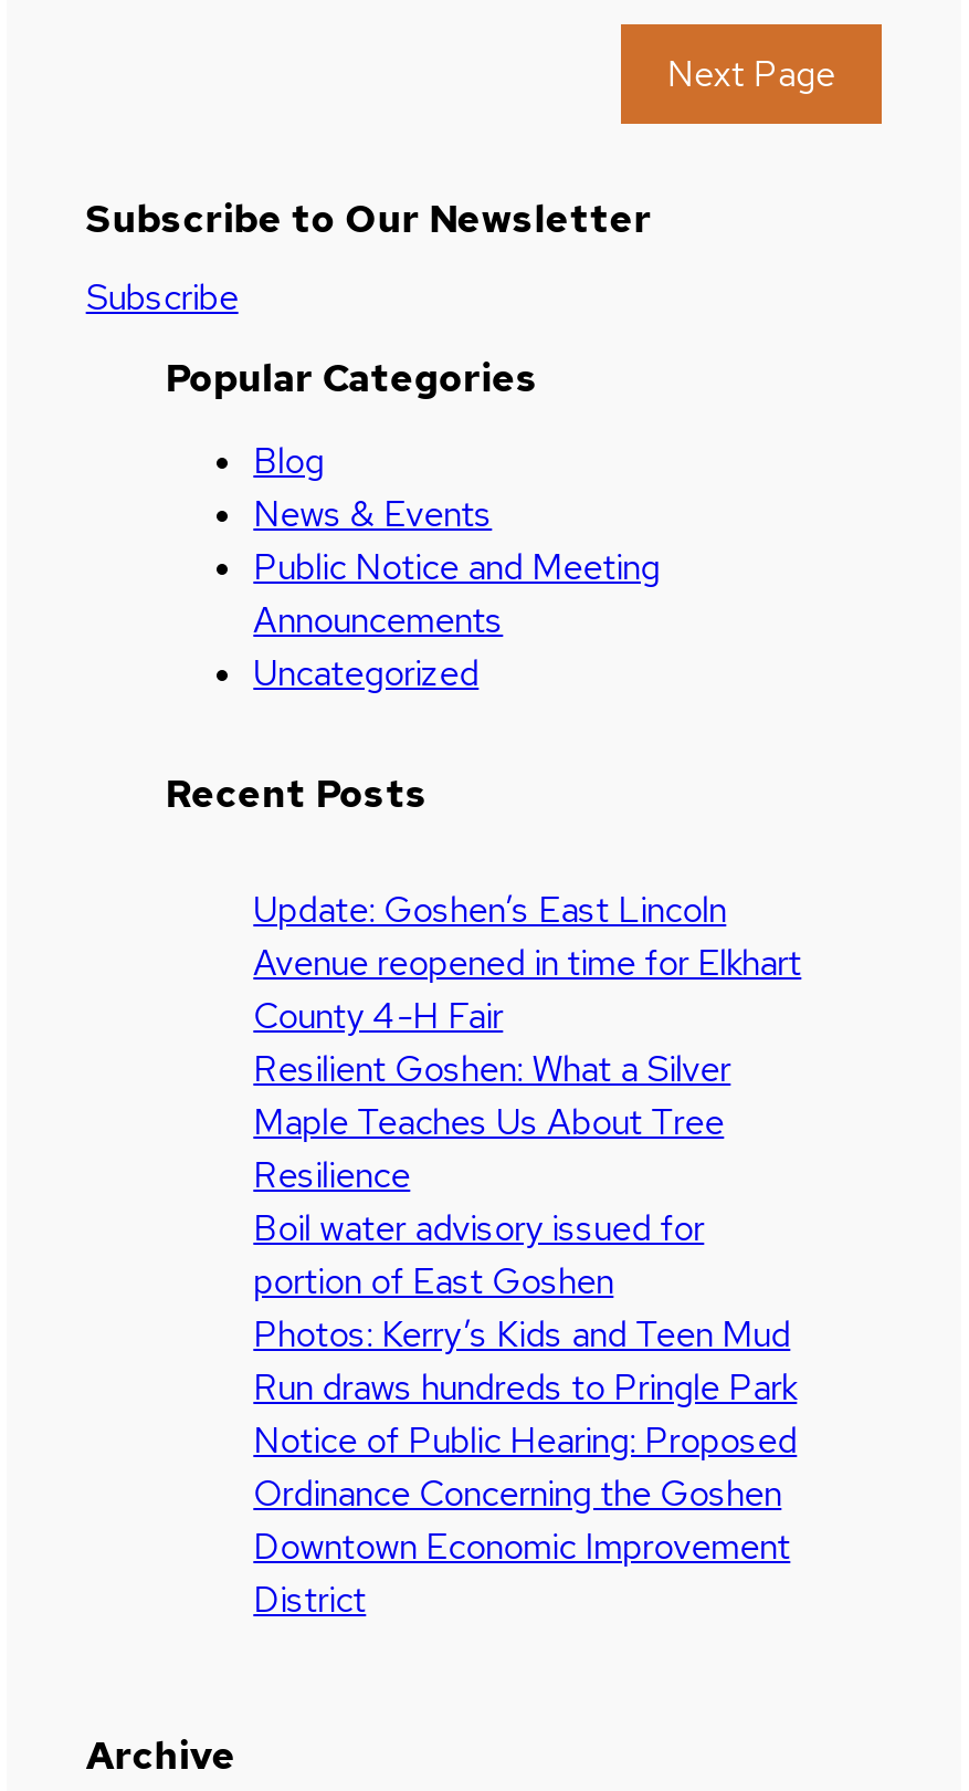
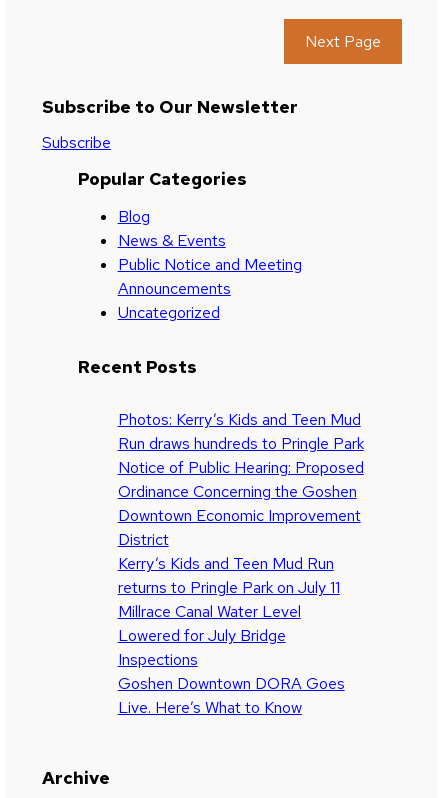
- Update: Goshen’s East Lincoln
- Avenue reopened in time for Elkhart
- County 4-H Fair
- Resilient Goshen: What a Silver
- Maple Teaches Us About Tree
- Resilience
- Boil water advisory issued for
- portion of East Goshen

moved up: Photos: Kerry’s Kids and Teen Mud | Run draws hundreds to Pringle Park | Notice of Public Hearing: Proposed | Ordinance Concerning the Goshen | Downtown Economic Improvement | District

+ Kerry’s Kids and Teen Mud Run
+ returns to Pringle Park on July 11
+ Millrace Canal Water Level
+ Lowered for July Bridge
+ Inspections
+ Goshen Downtown DORA Goes
+ Live. Here’s What to Know
